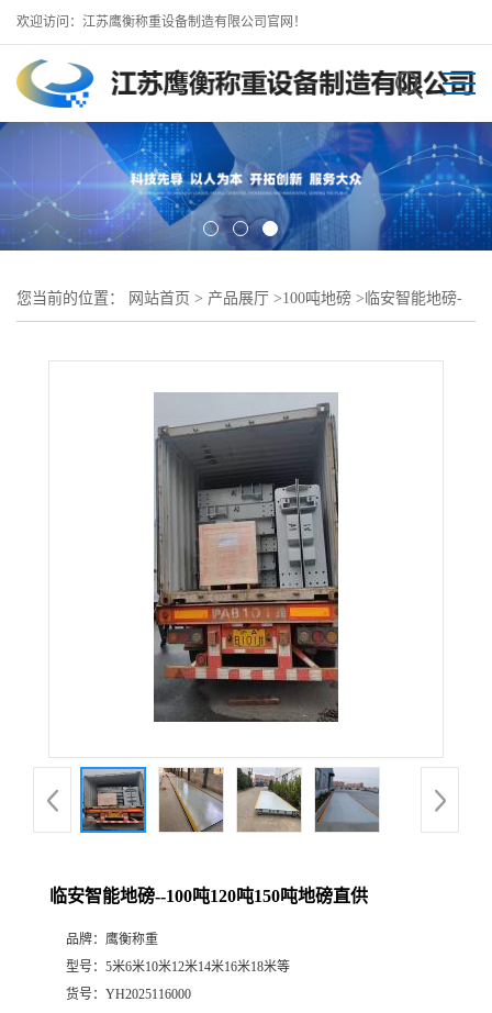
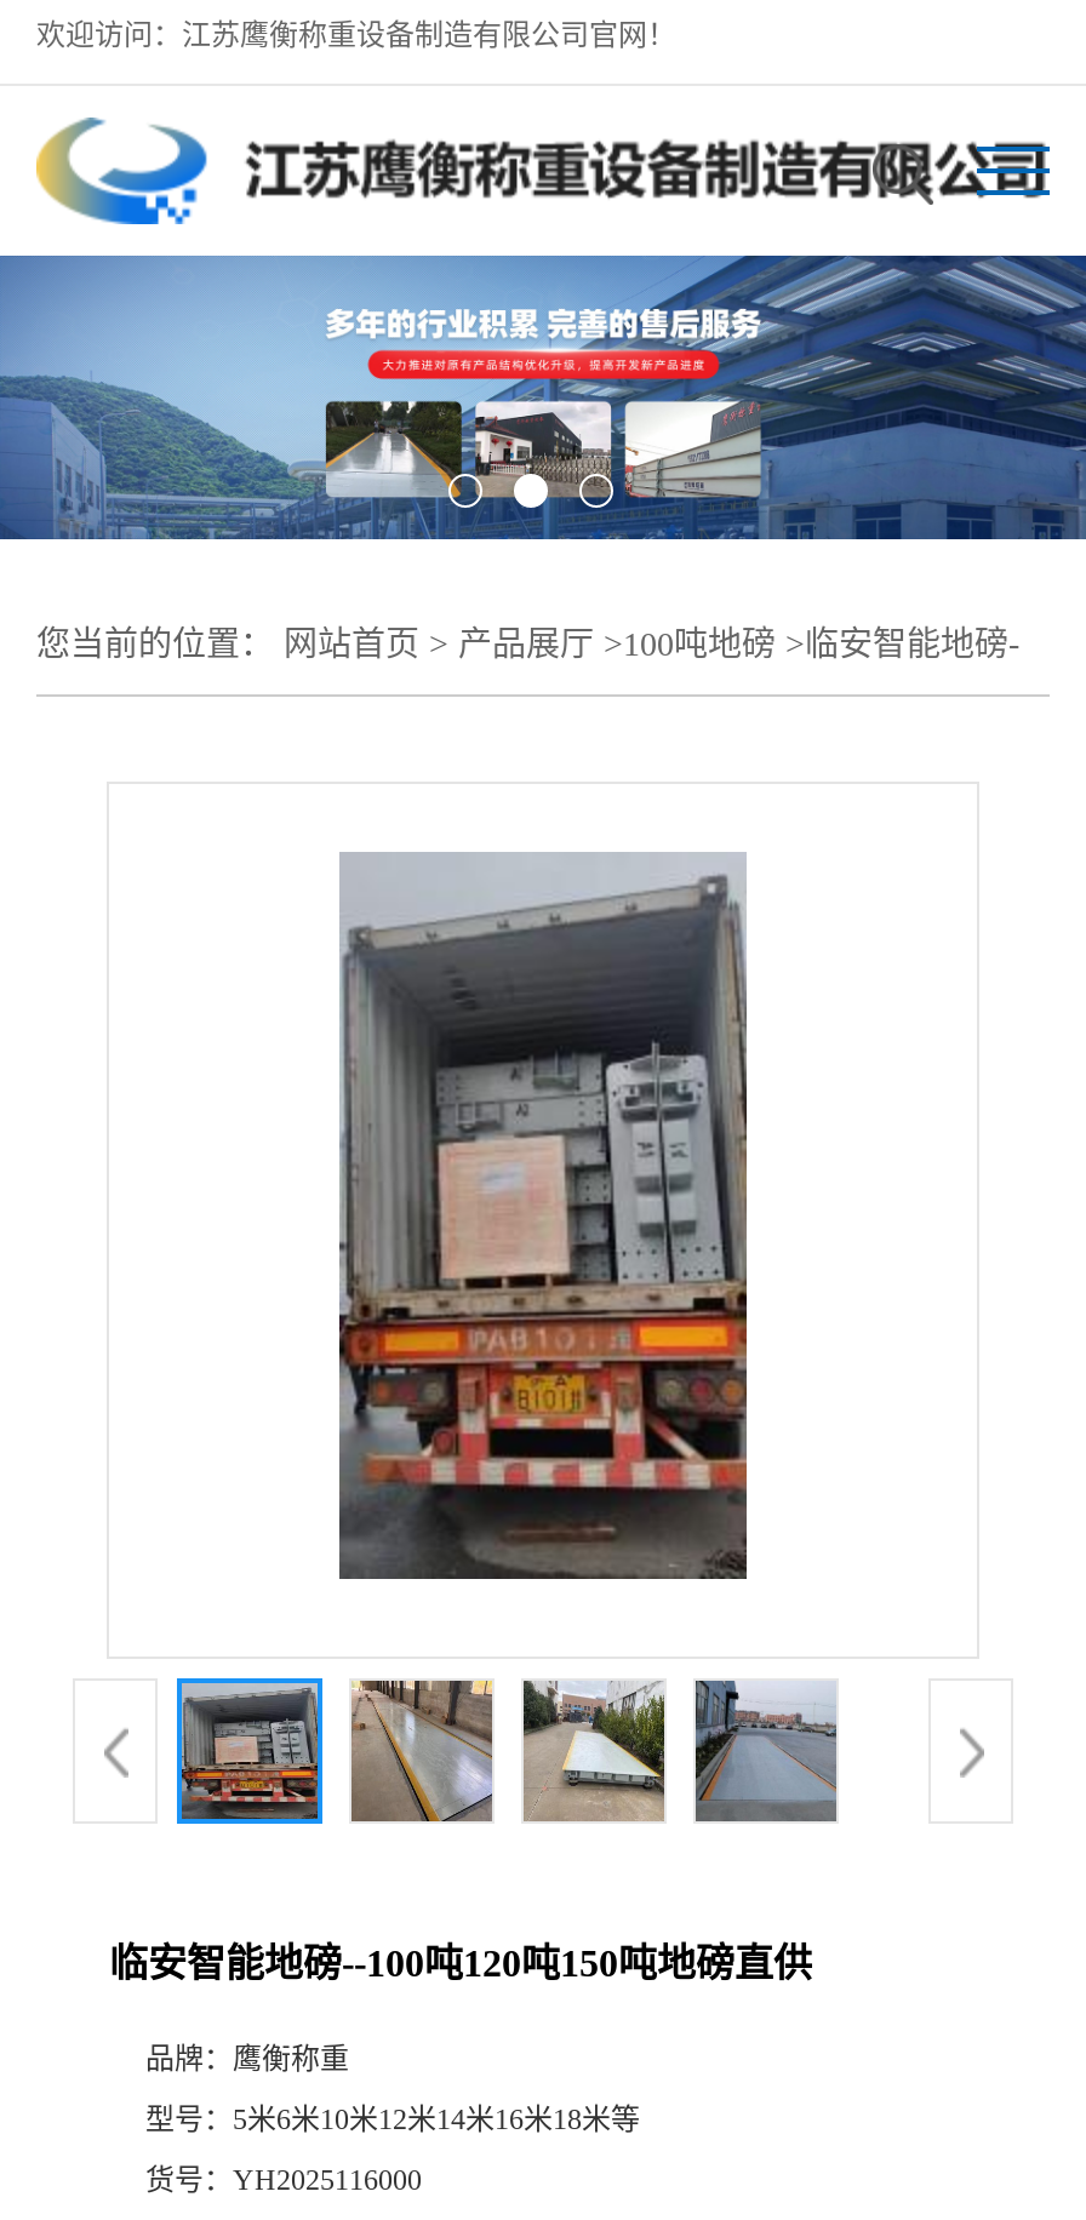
- [image]
+ [image]
